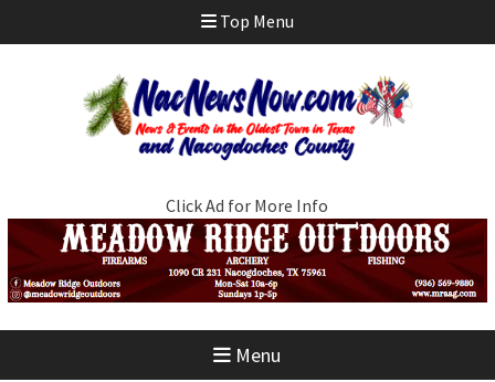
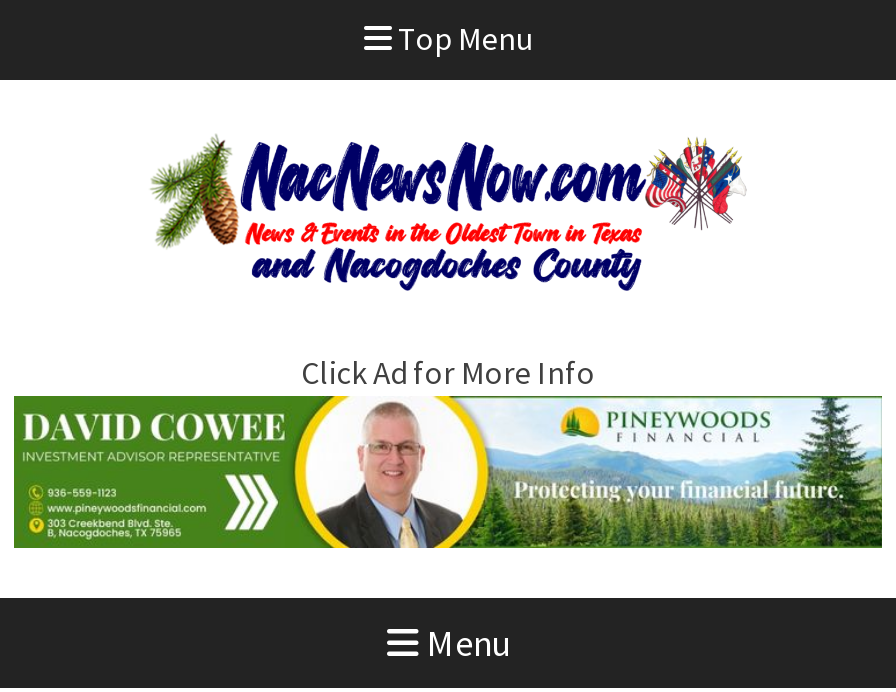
- [image]
+ [image]
